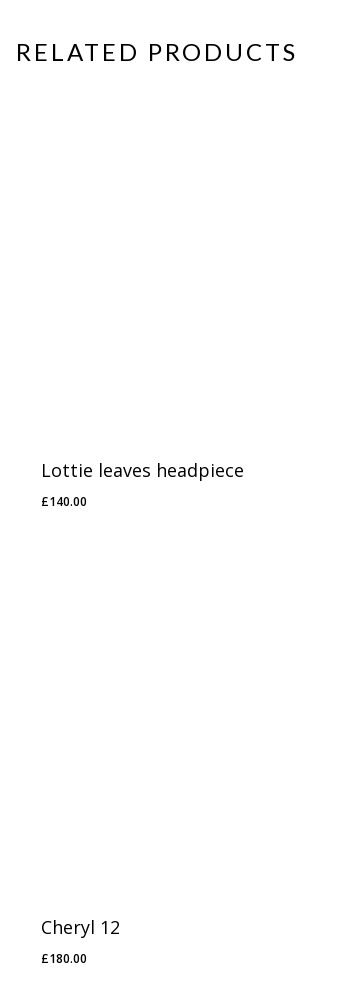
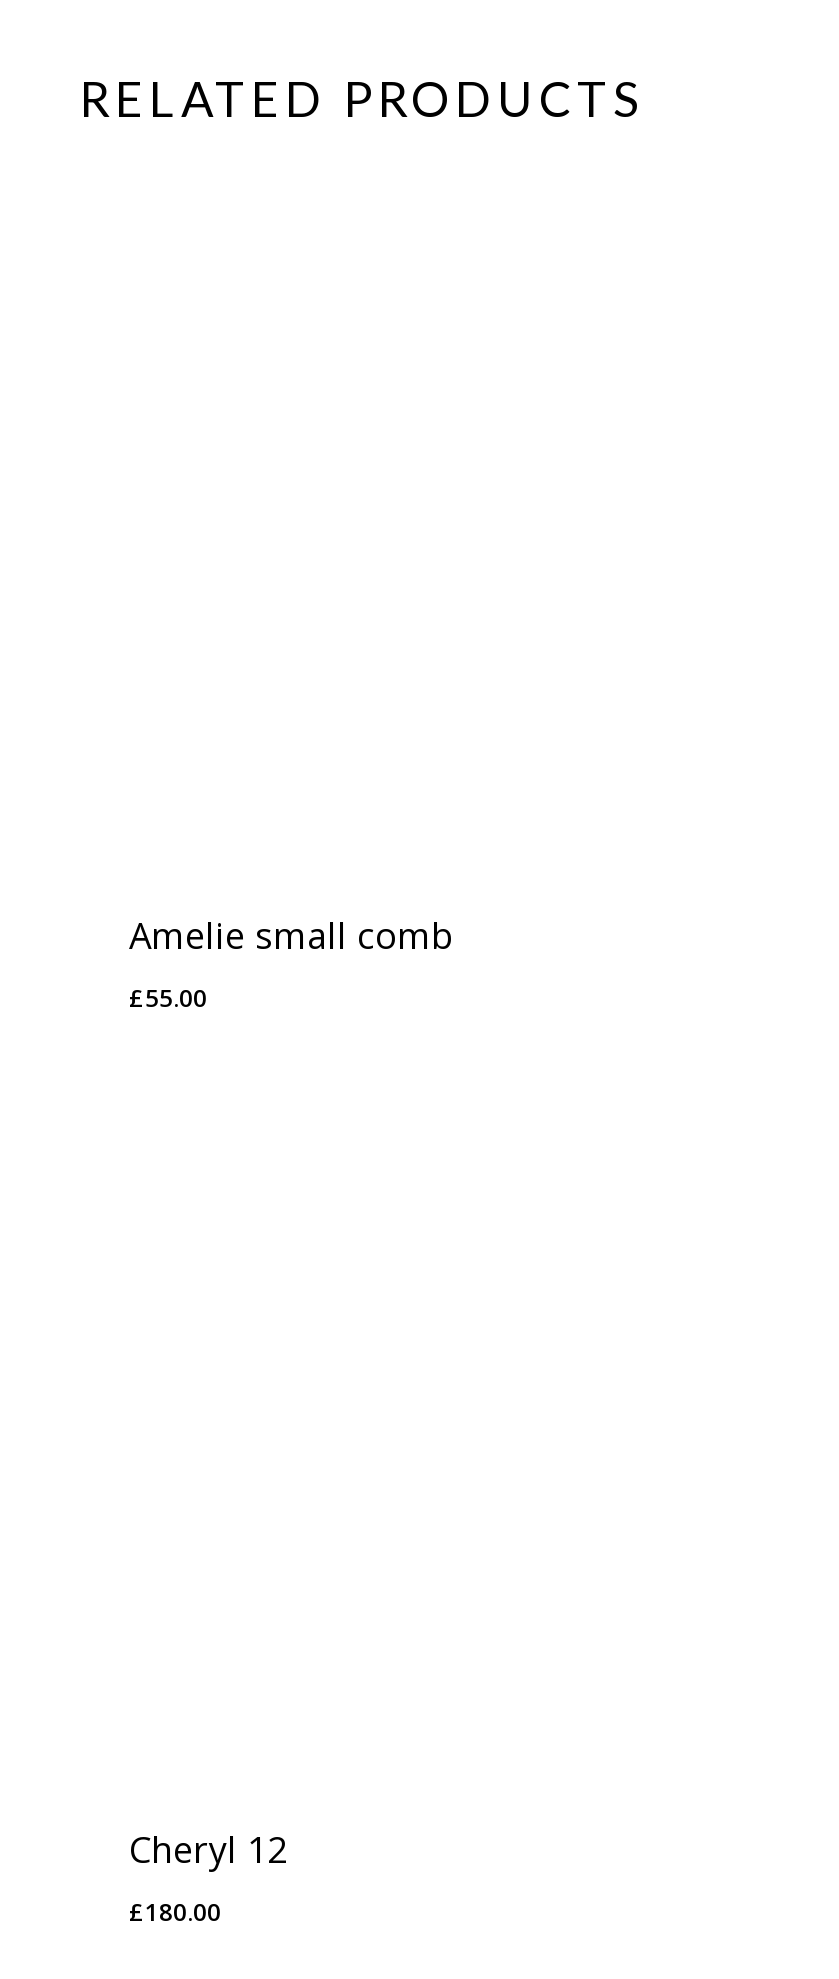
- Lottie leaves headpiece
+ Amelie small comb

- £140.00
+ £55.00
